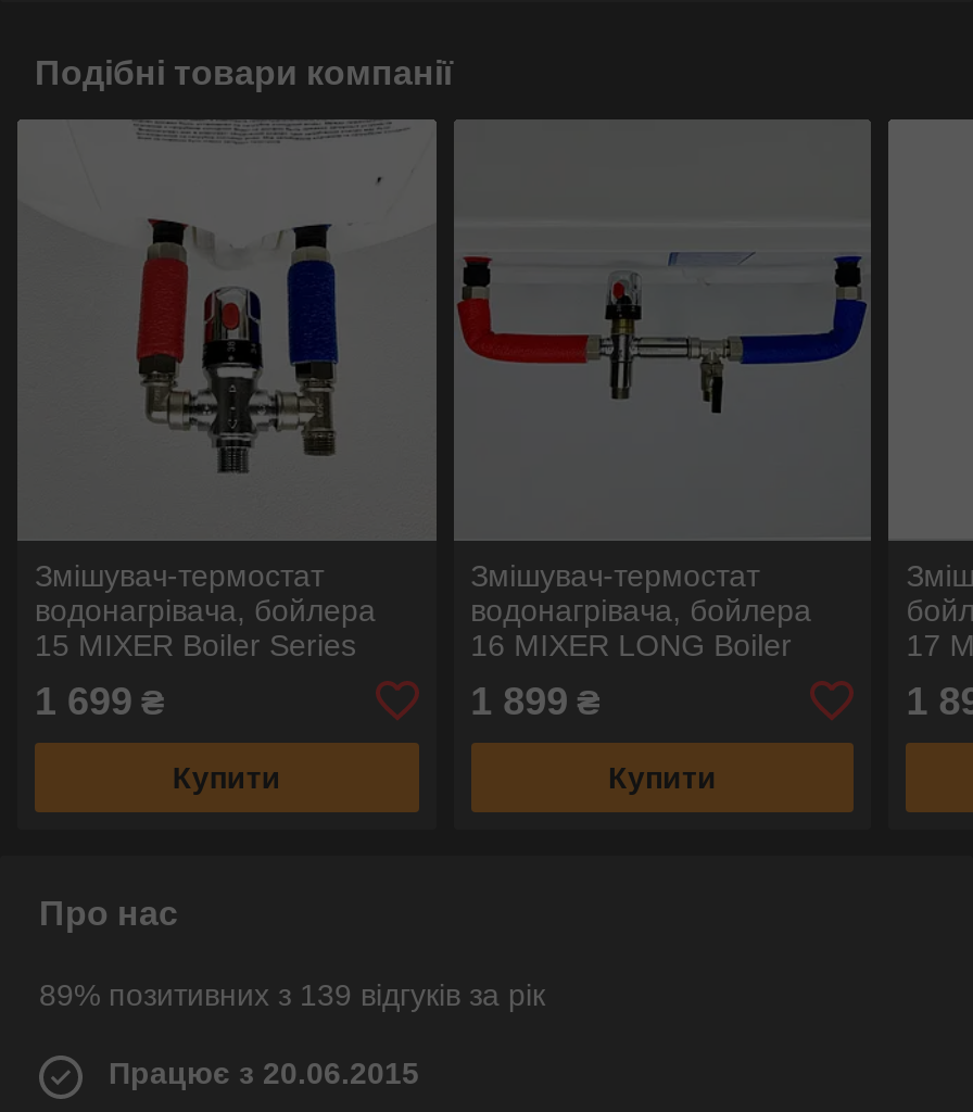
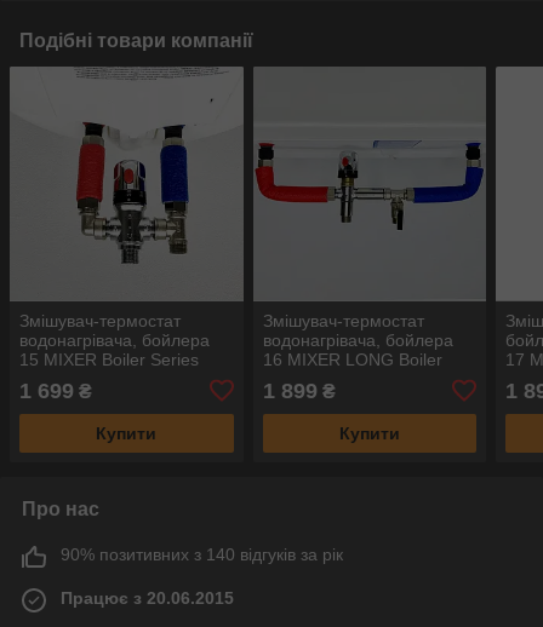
- 89% позитивних з 139 відгуків за рік
+ 90% позитивних з 140 відгуків за рік
